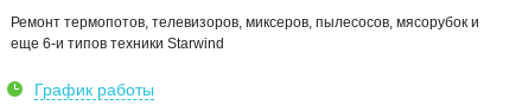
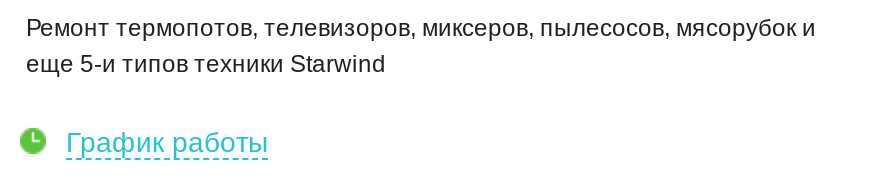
- еще 6-и типов техники Starwind
+ еще 5-и типов техники Starwind
